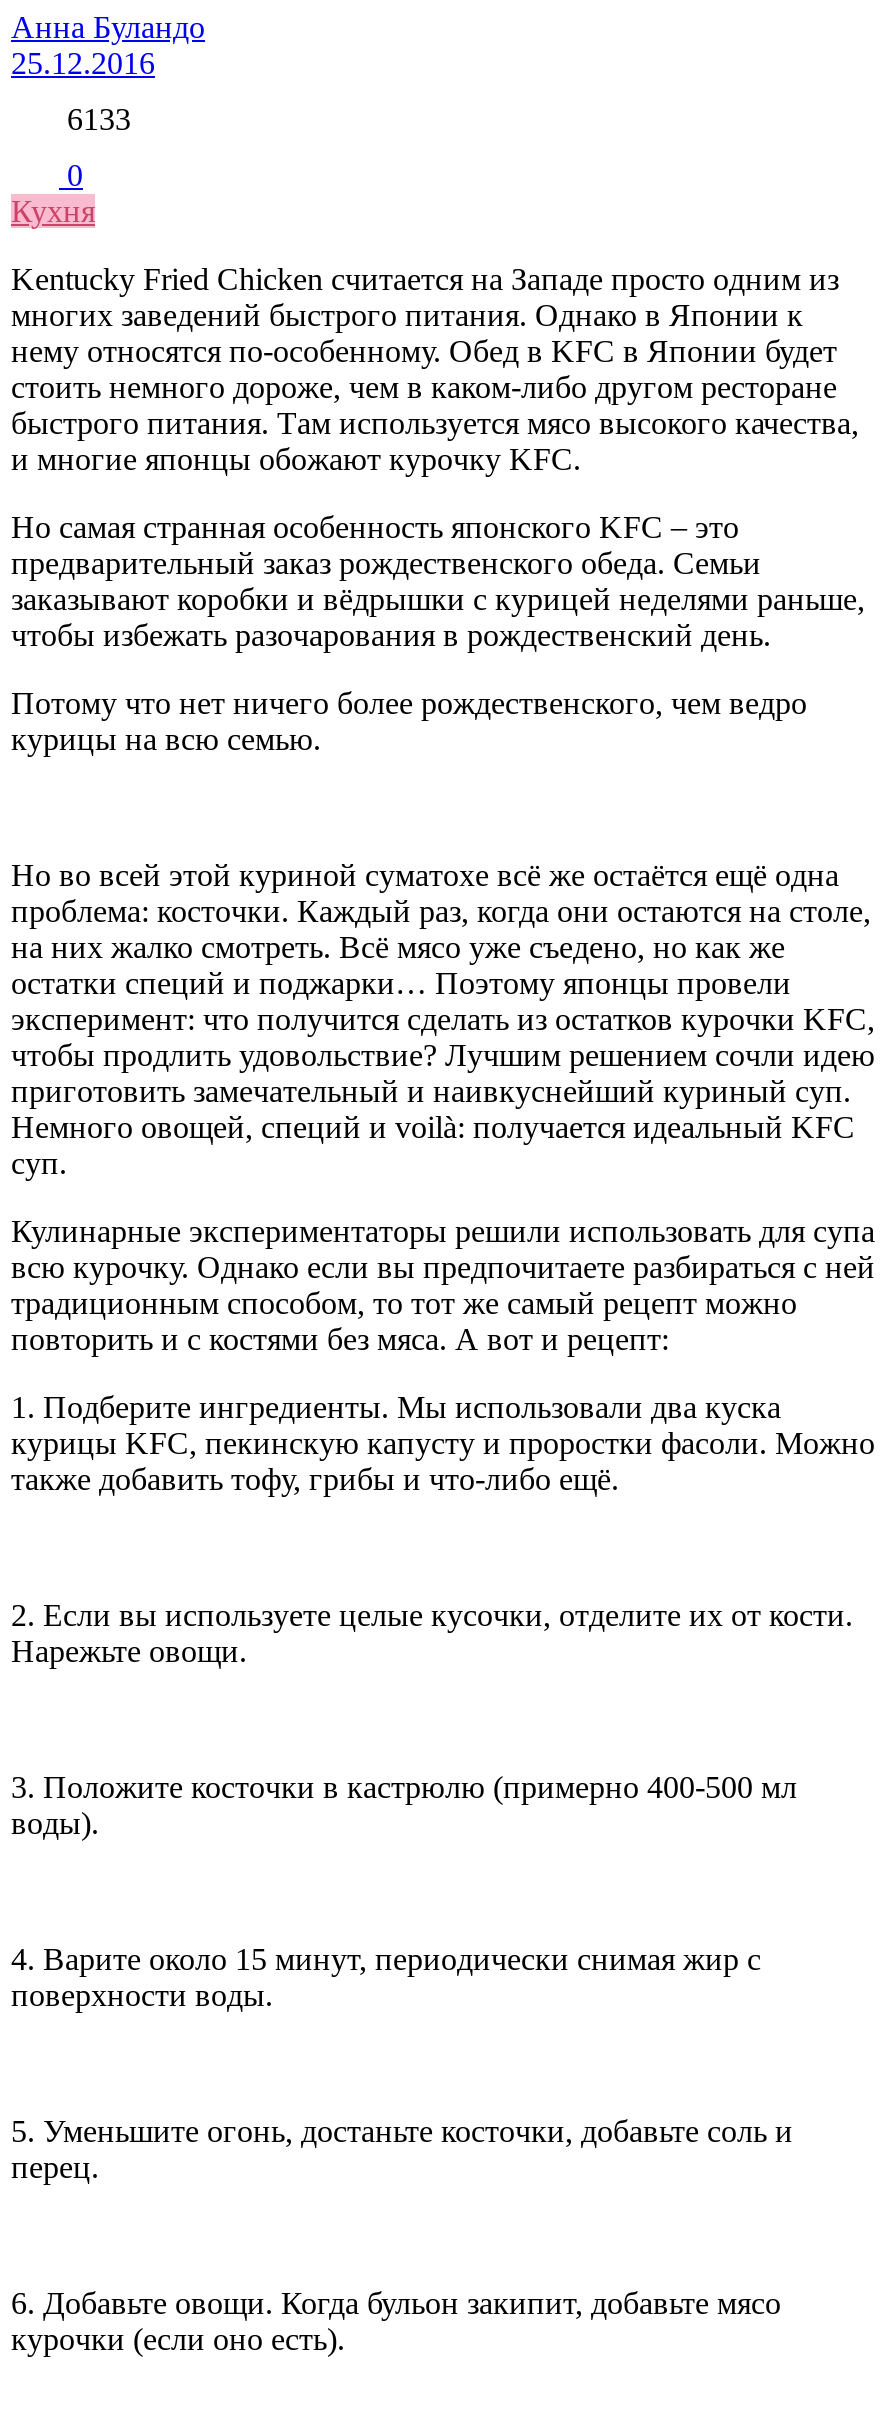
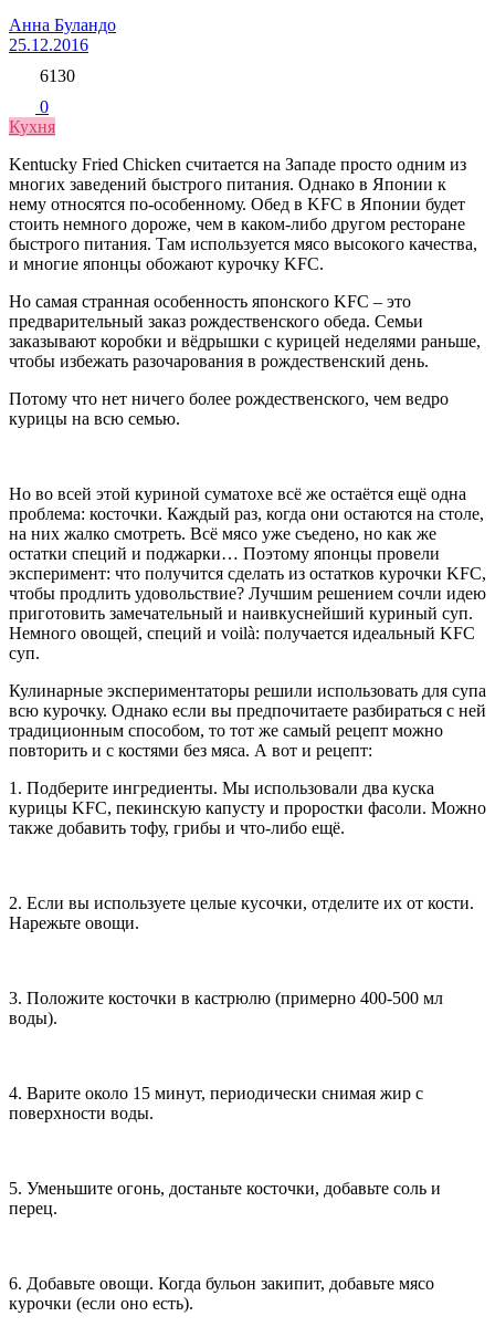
- 6133
+ 6130
